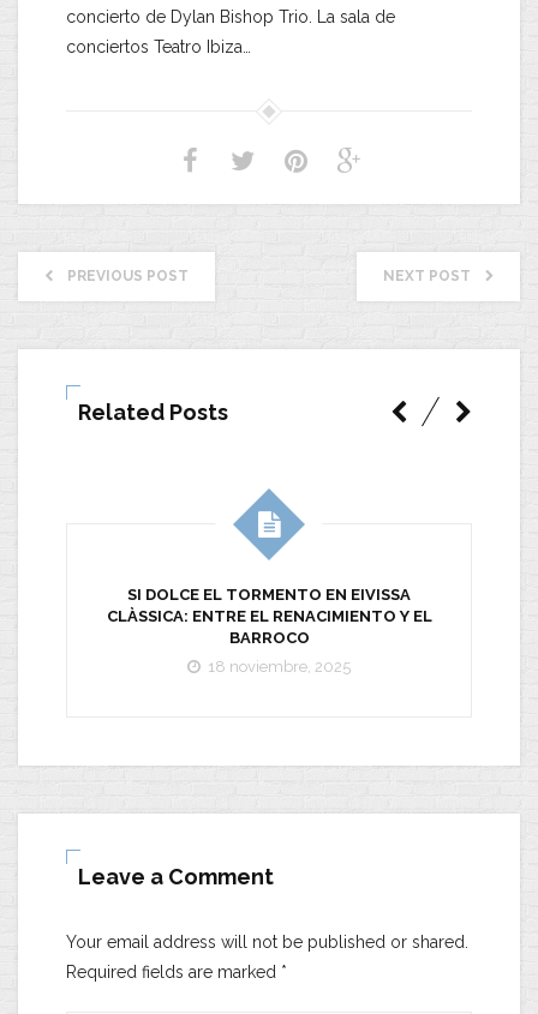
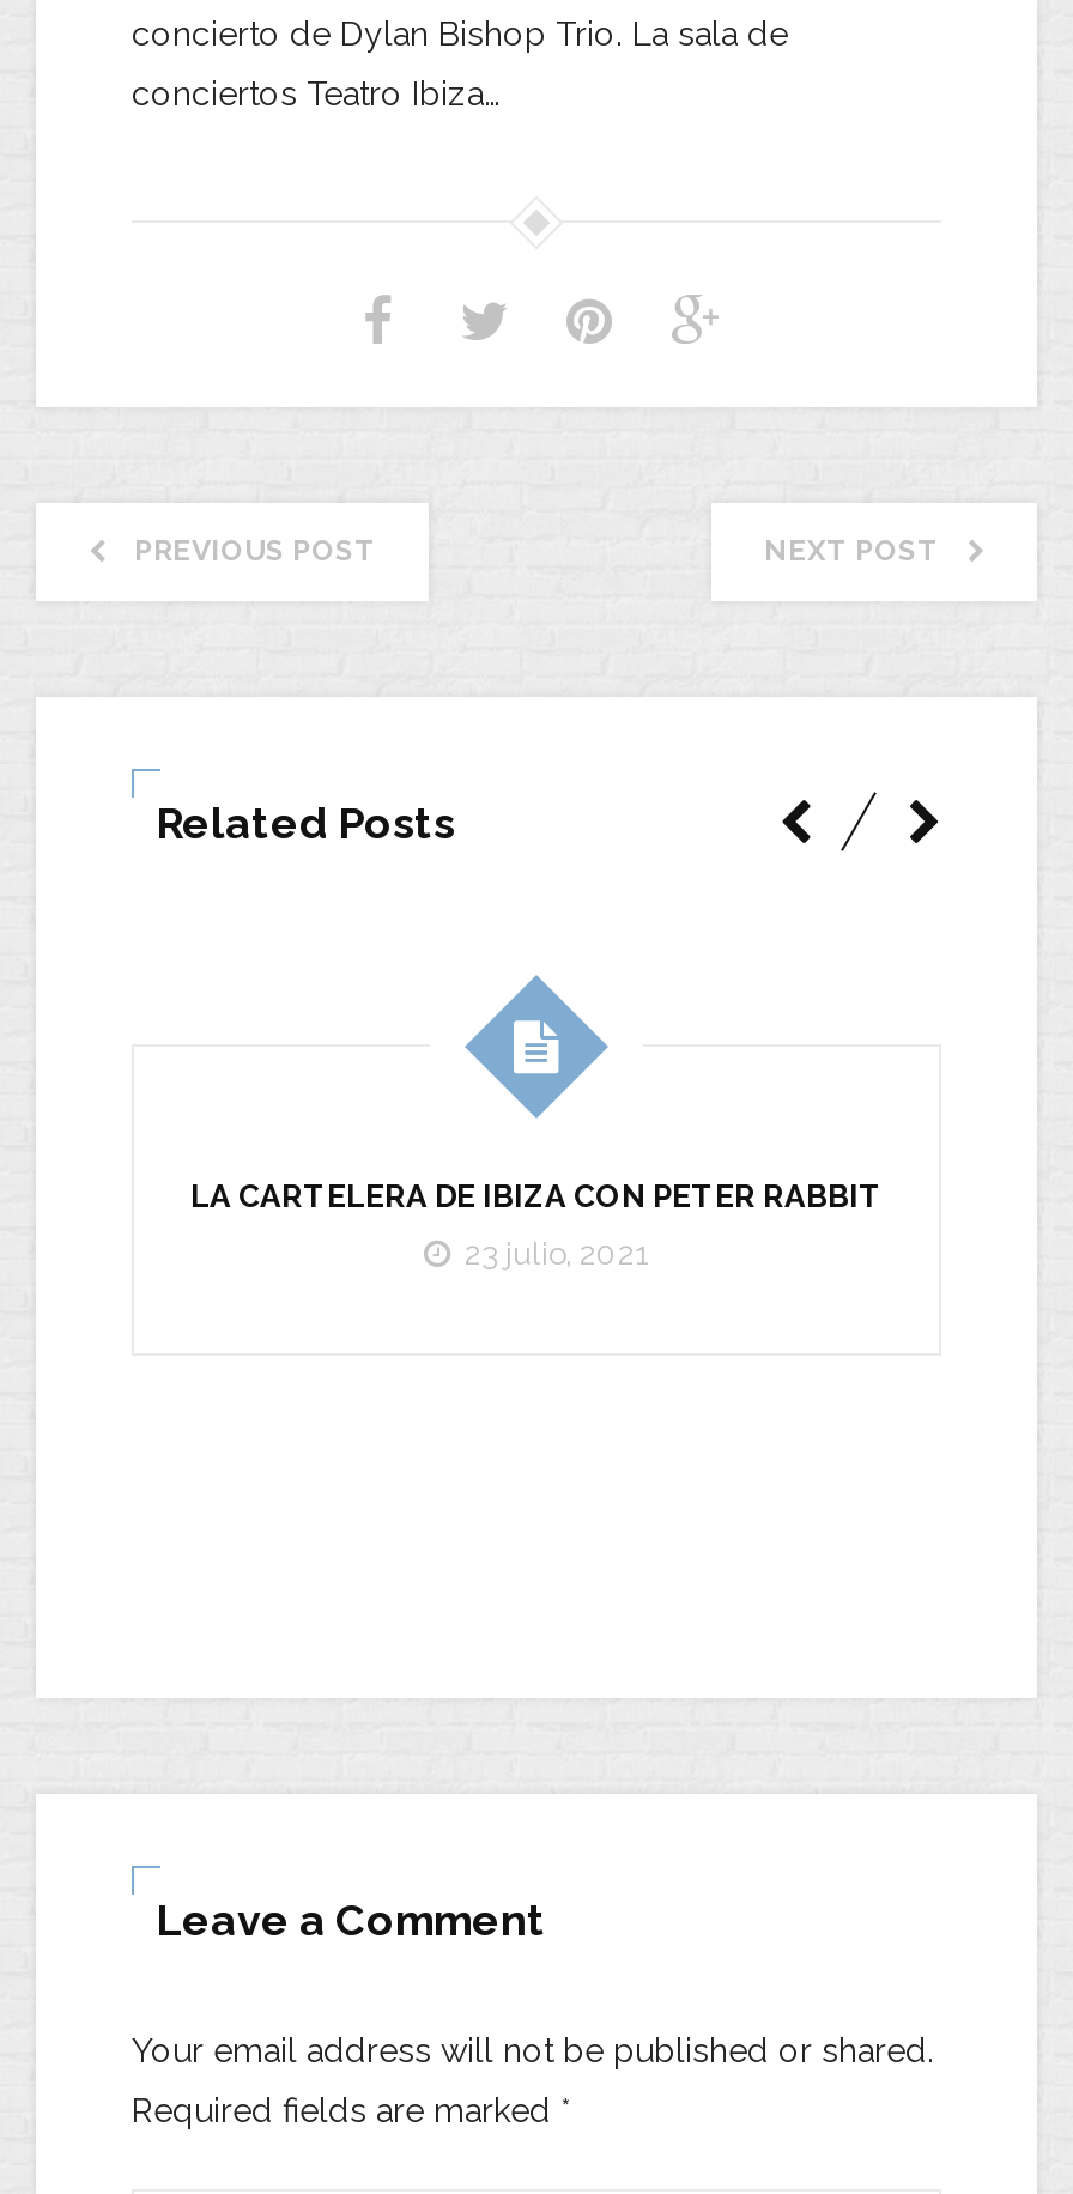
- SI DOLCE EL TORMENTO EN EIVISSA
- CLÀSSICA: ENTRE EL RENACIMIENTO Y EL
- BARROCO
+ LA CARTELERA DE IBIZA CON PETER RABBIT

- 18 noviembre, 2025
+ 23 julio, 2021
